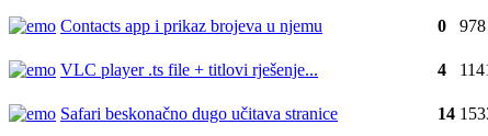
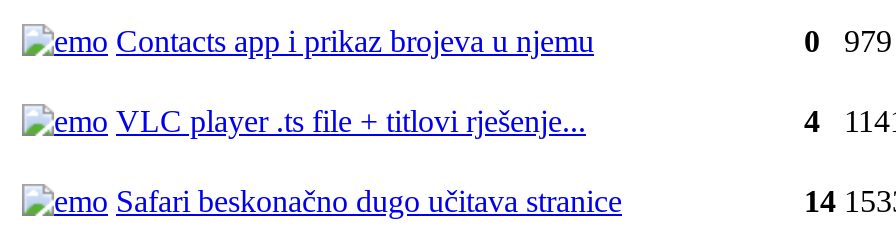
- 0 978
+ 0 979
